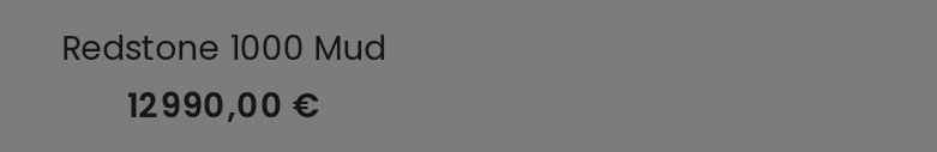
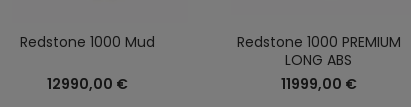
+ Redstone 1000 PREMIUM
+ LONG ABS
+ 11999,00 €
